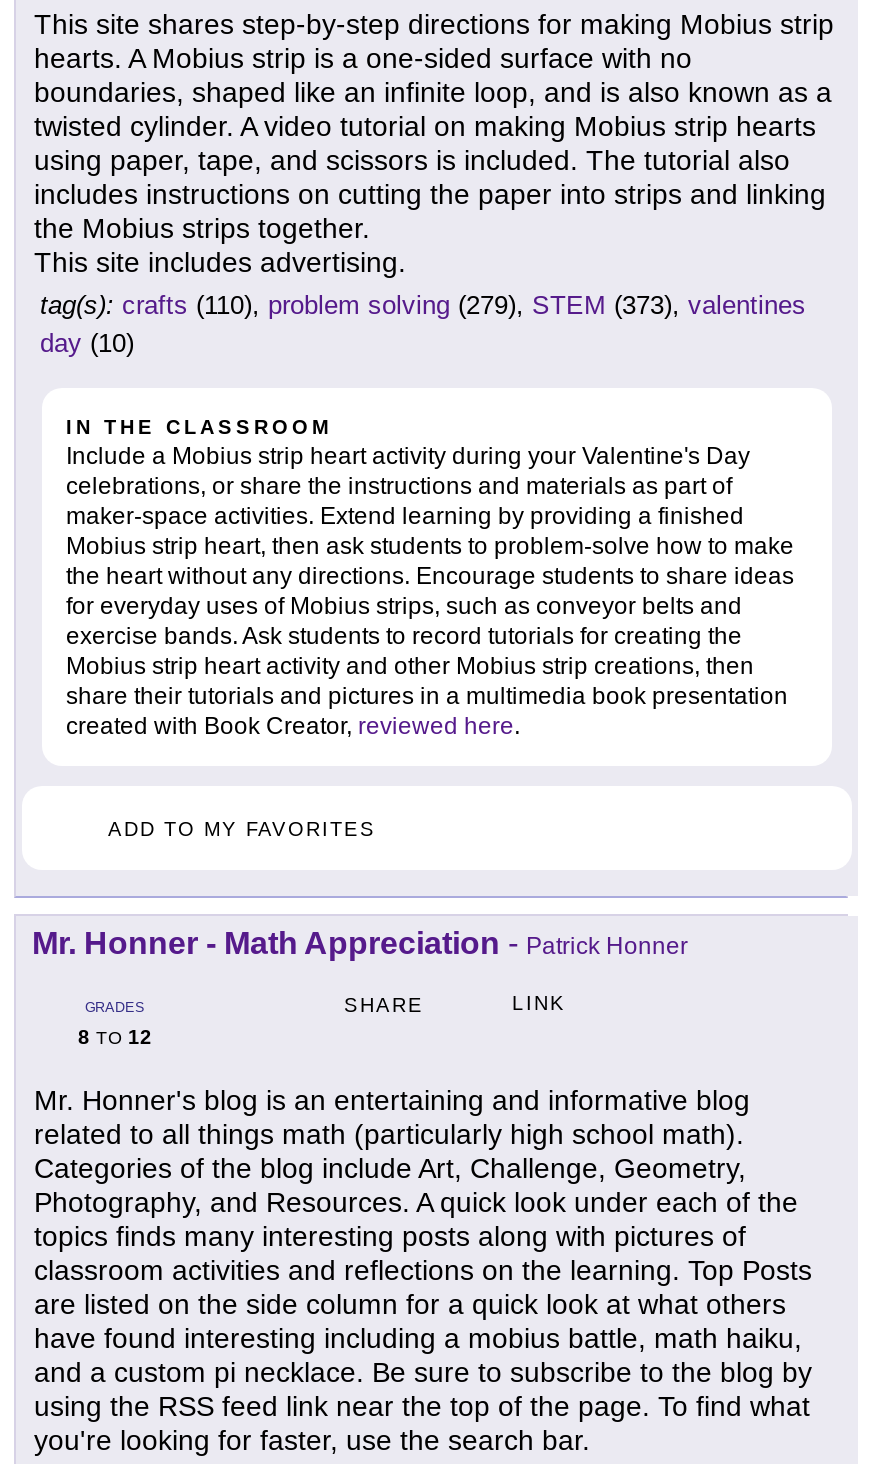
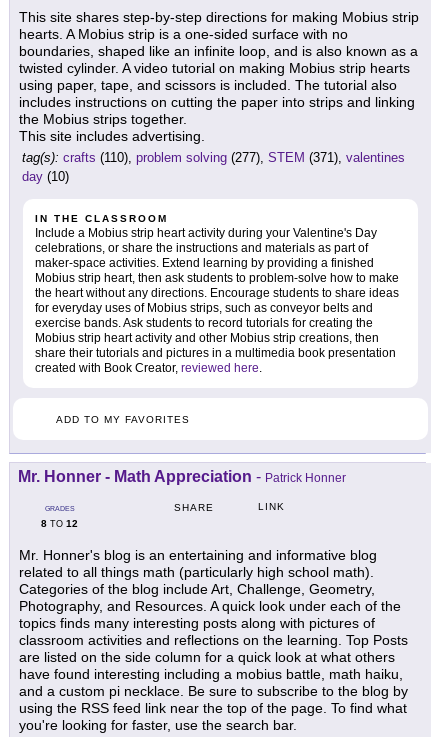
- tag(s): crafts (110), problem solving (279), STEM (373), valentines
+ tag(s): crafts (110), problem solving (277), STEM (371), valentines
